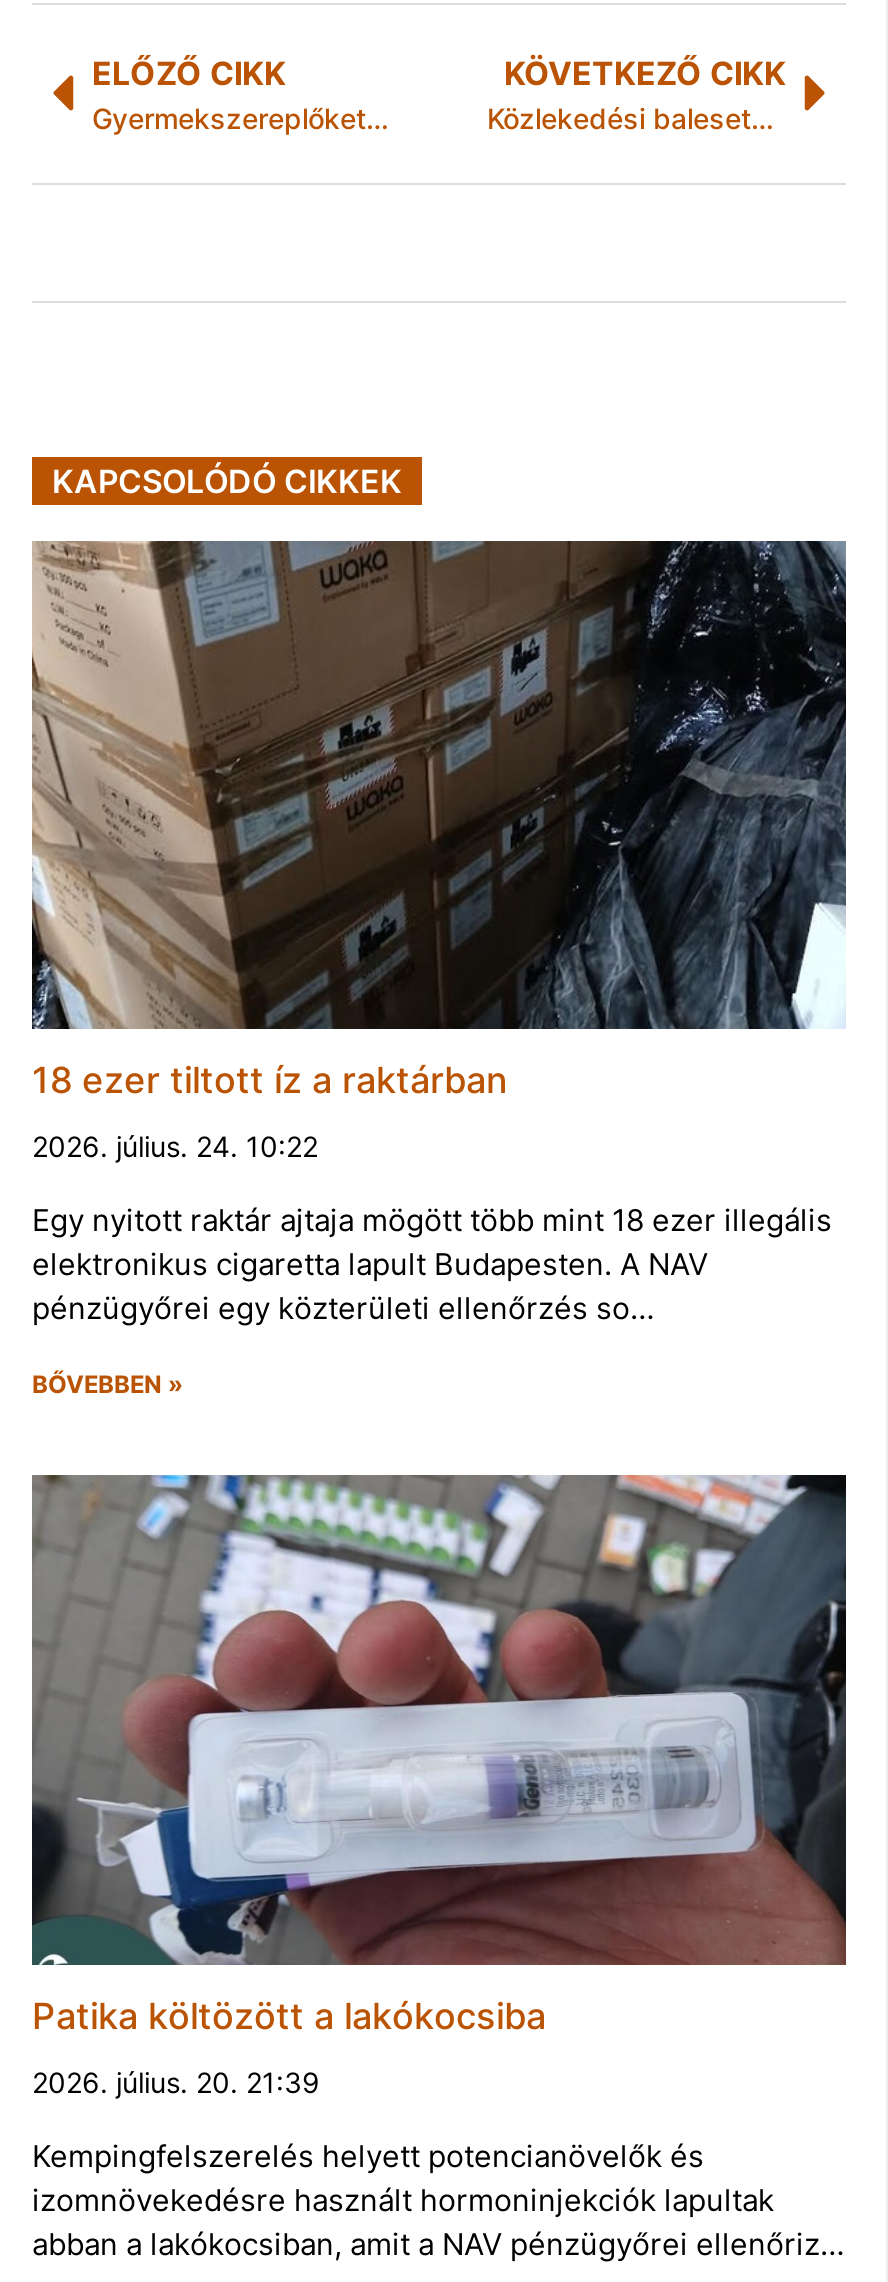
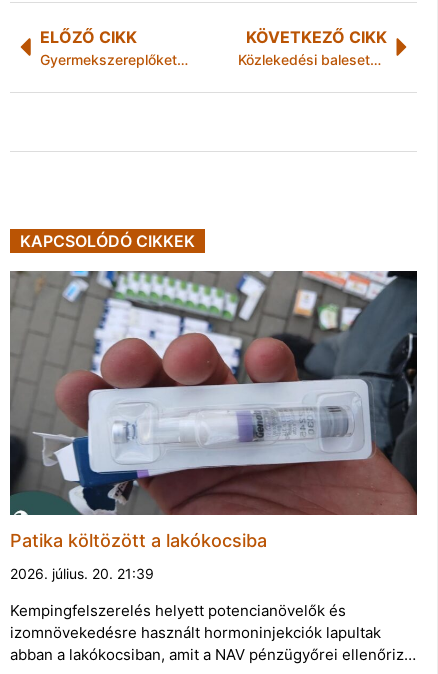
- [image]
- 18 ezer tiltott íz a raktárban
- 2026. július. 24. 10:22
- Egy nyitott raktár ajtaja mögött több mint 18 ezer illegális
- elektronikus cigaretta lapult Budapesten. A NAV
- pénzügyőrei egy közterületi ellenőrzés so…
- BŐVEBBEN »
